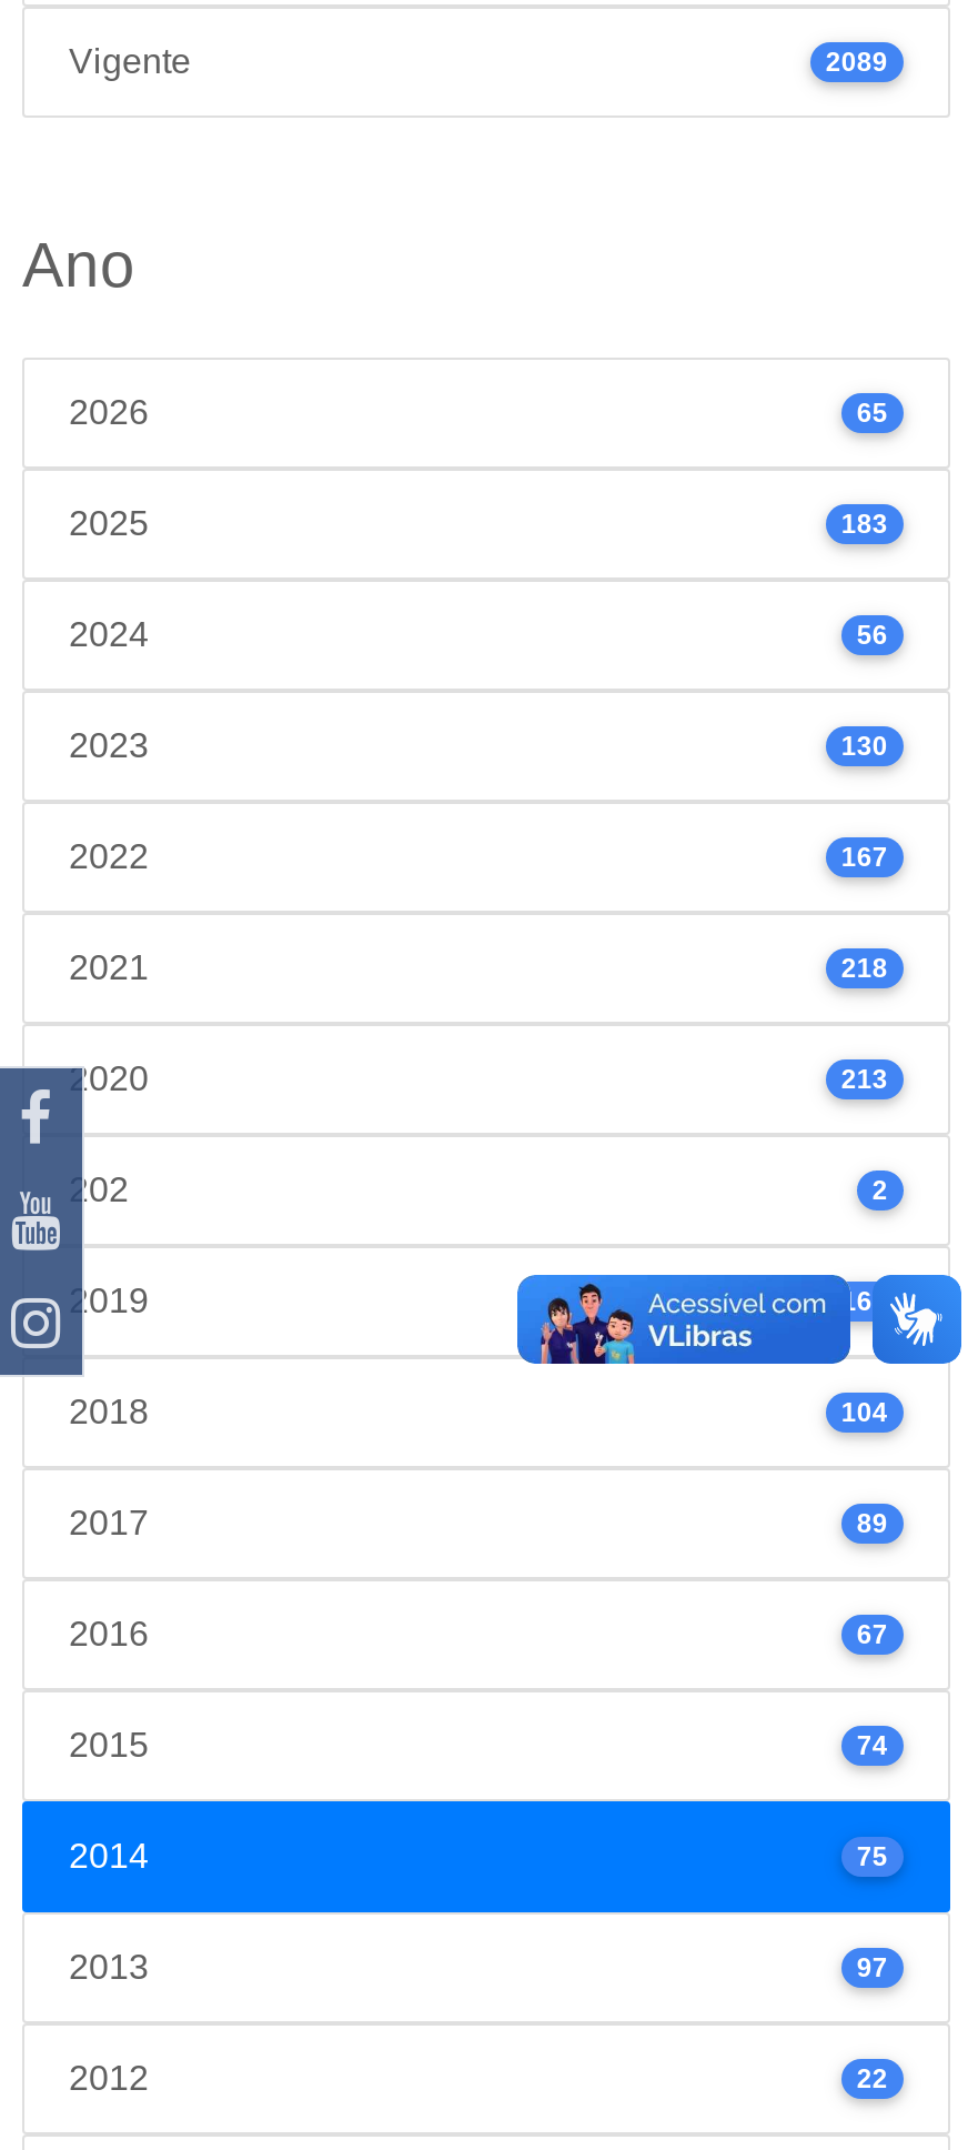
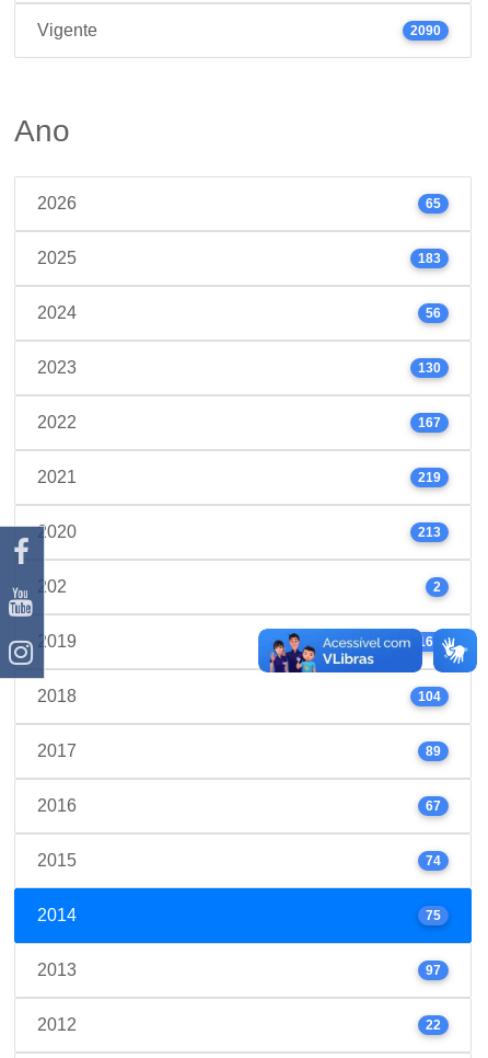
- 2089
+ 2090

- 218
+ 219
